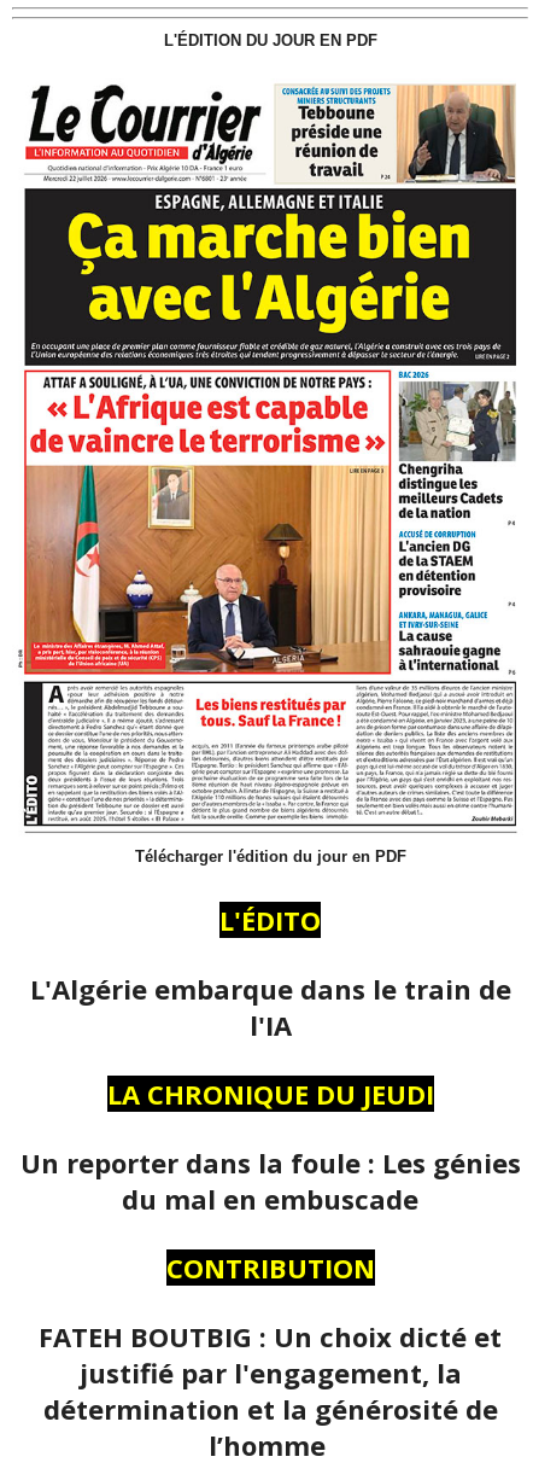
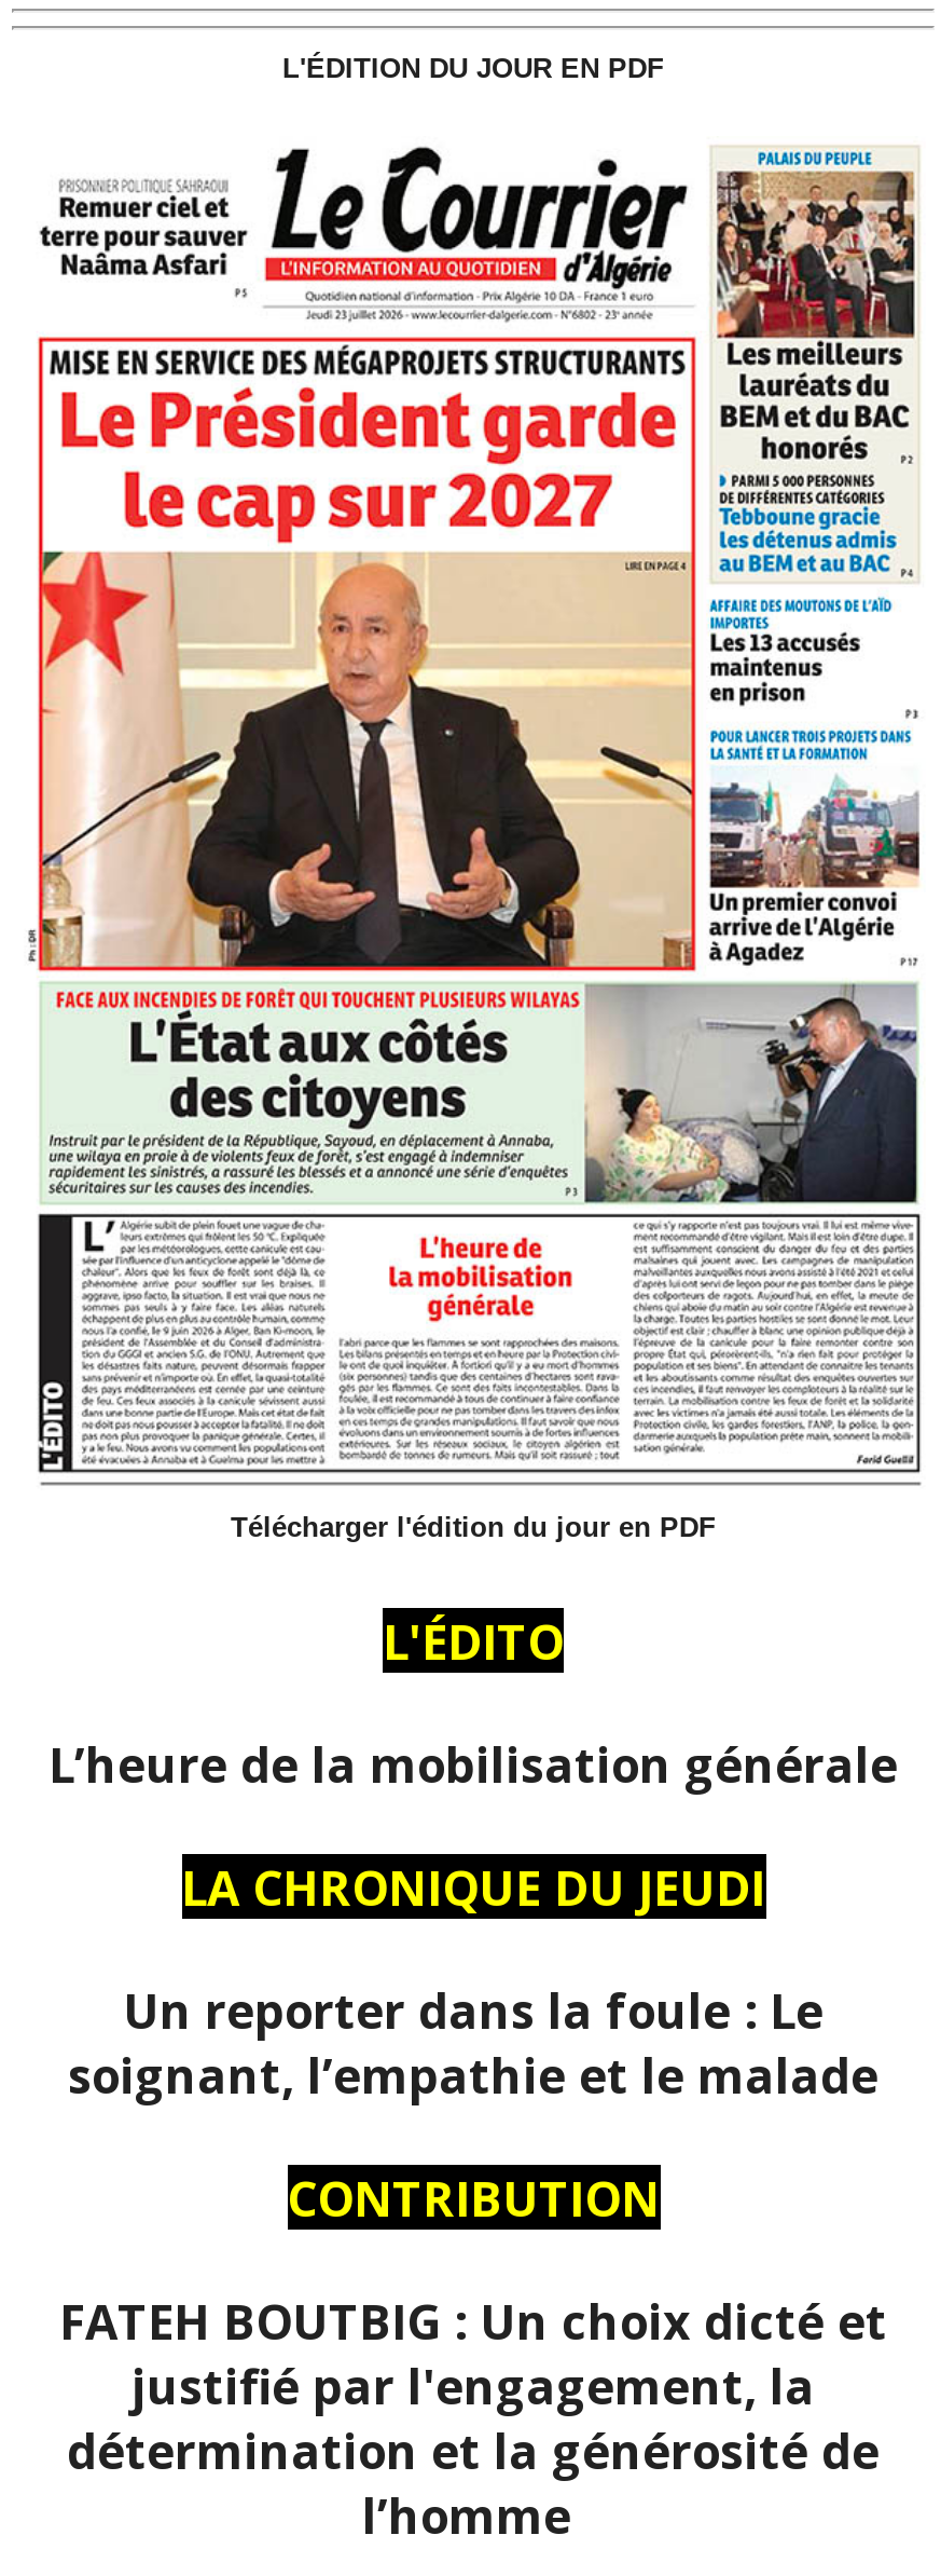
- [image]
+ [image]

- L'Algérie embarque dans le train de
- l'IA
+ L’heure de la mobilisation générale

- Un reporter dans la foule : Les génies
- du mal en embuscade
+ Un reporter dans la foule : Le
+ soignant, l’empathie et le malade
